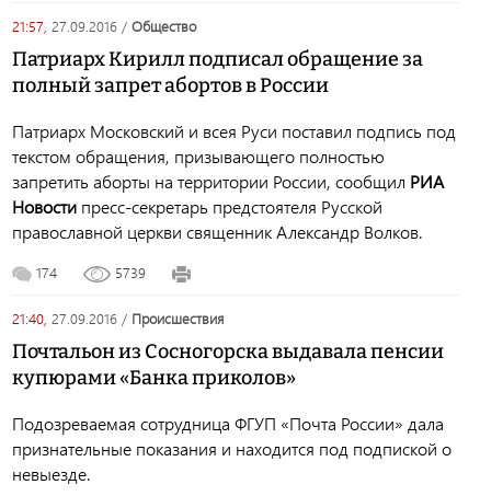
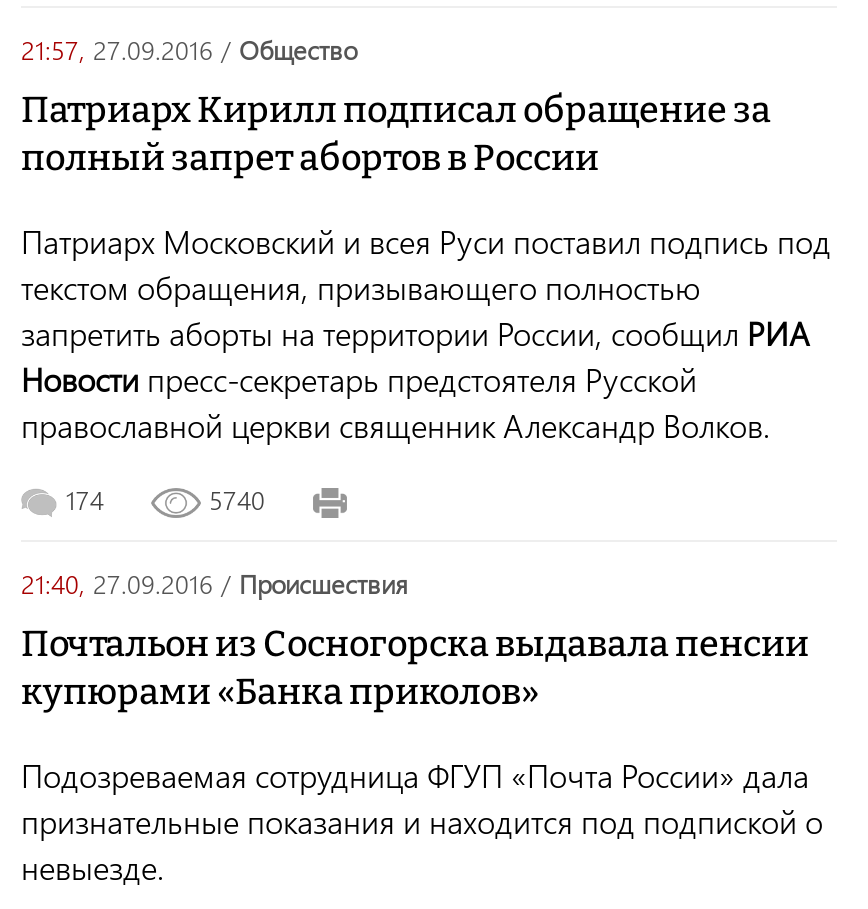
- 5739
+ 5740
